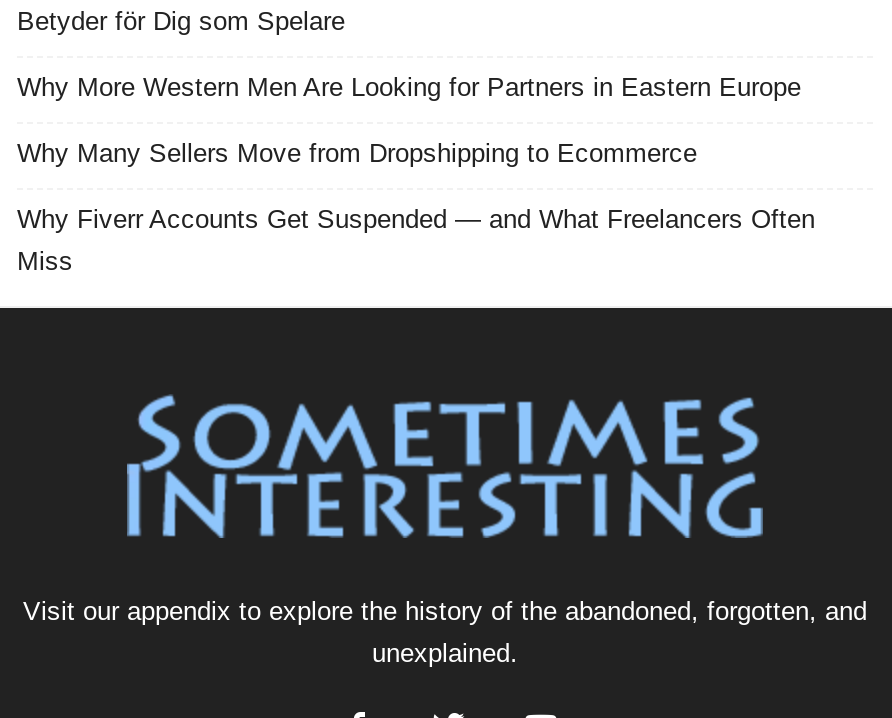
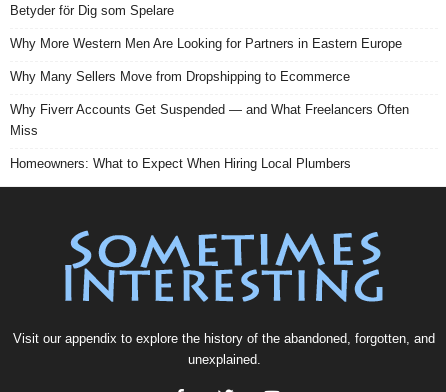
+ Homeowners: What to Expect When Hiring Local Plumbers
